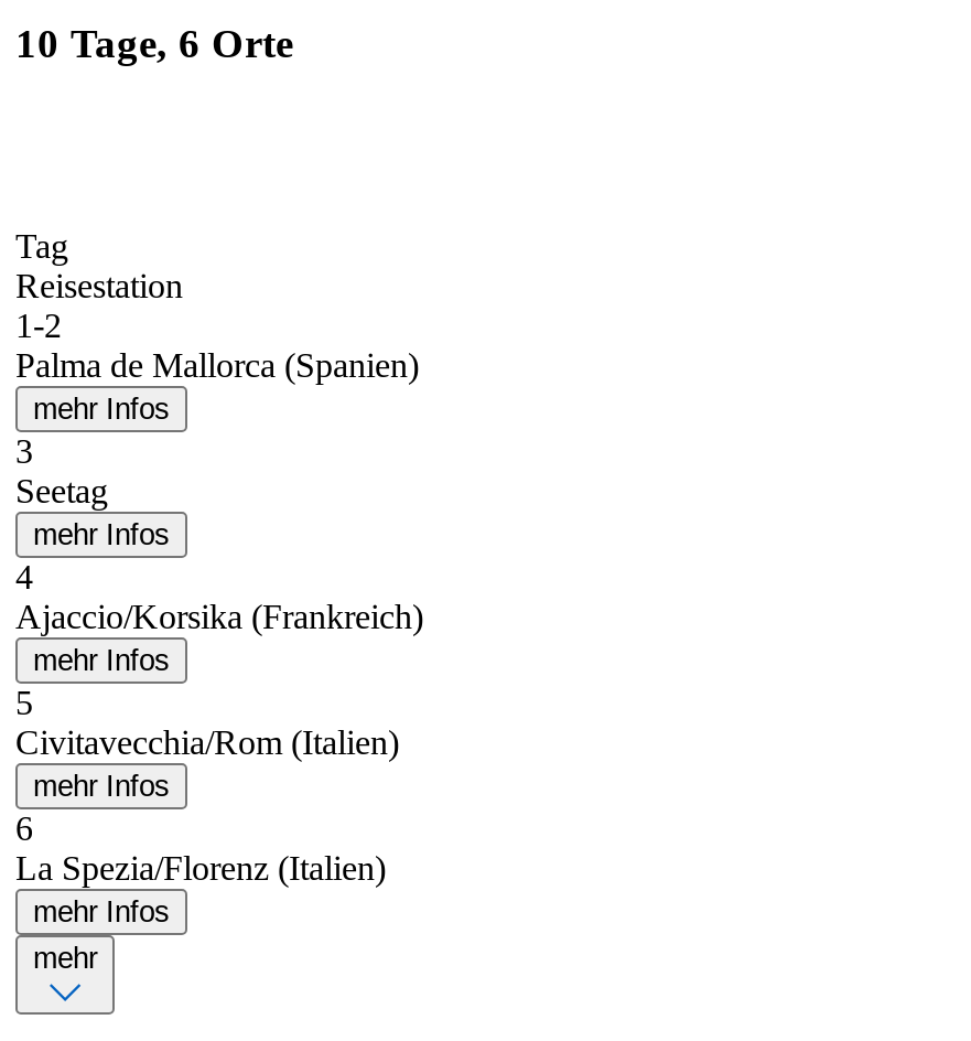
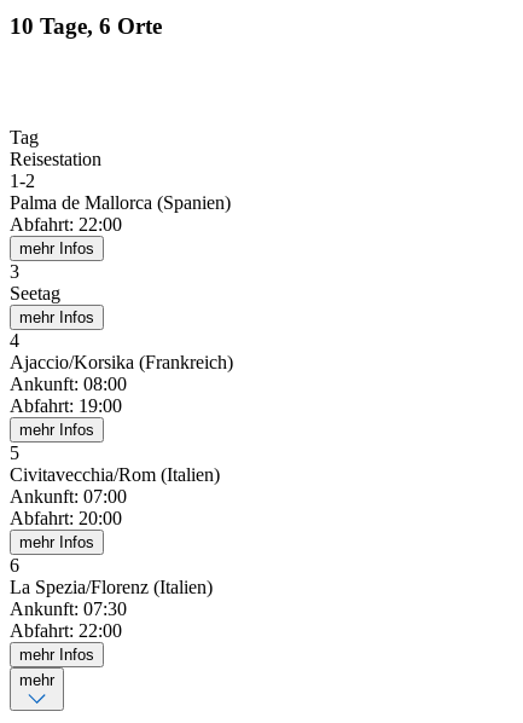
+ Abfahrt: 22:00

+ Ankunft: 08:00
+ Abfahrt: 19:00

+ Ankunft: 07:00
+ Abfahrt: 20:00

+ Ankunft: 07:30
+ Abfahrt: 22:00
